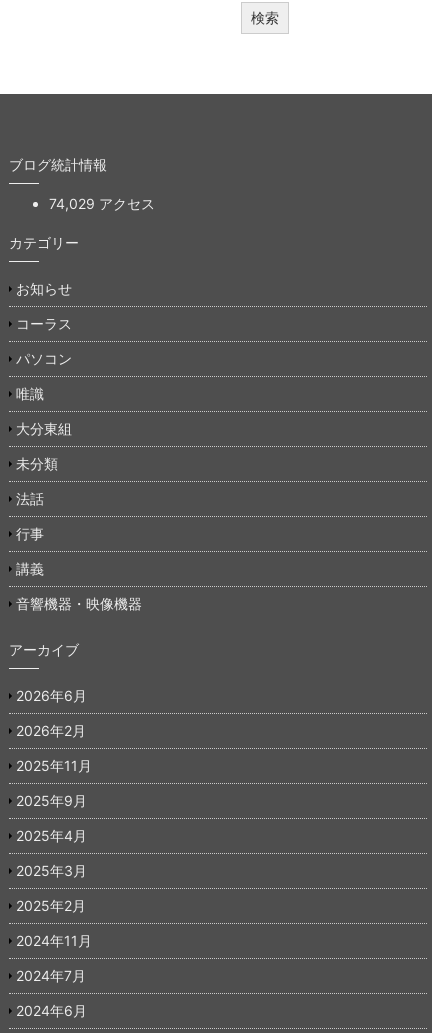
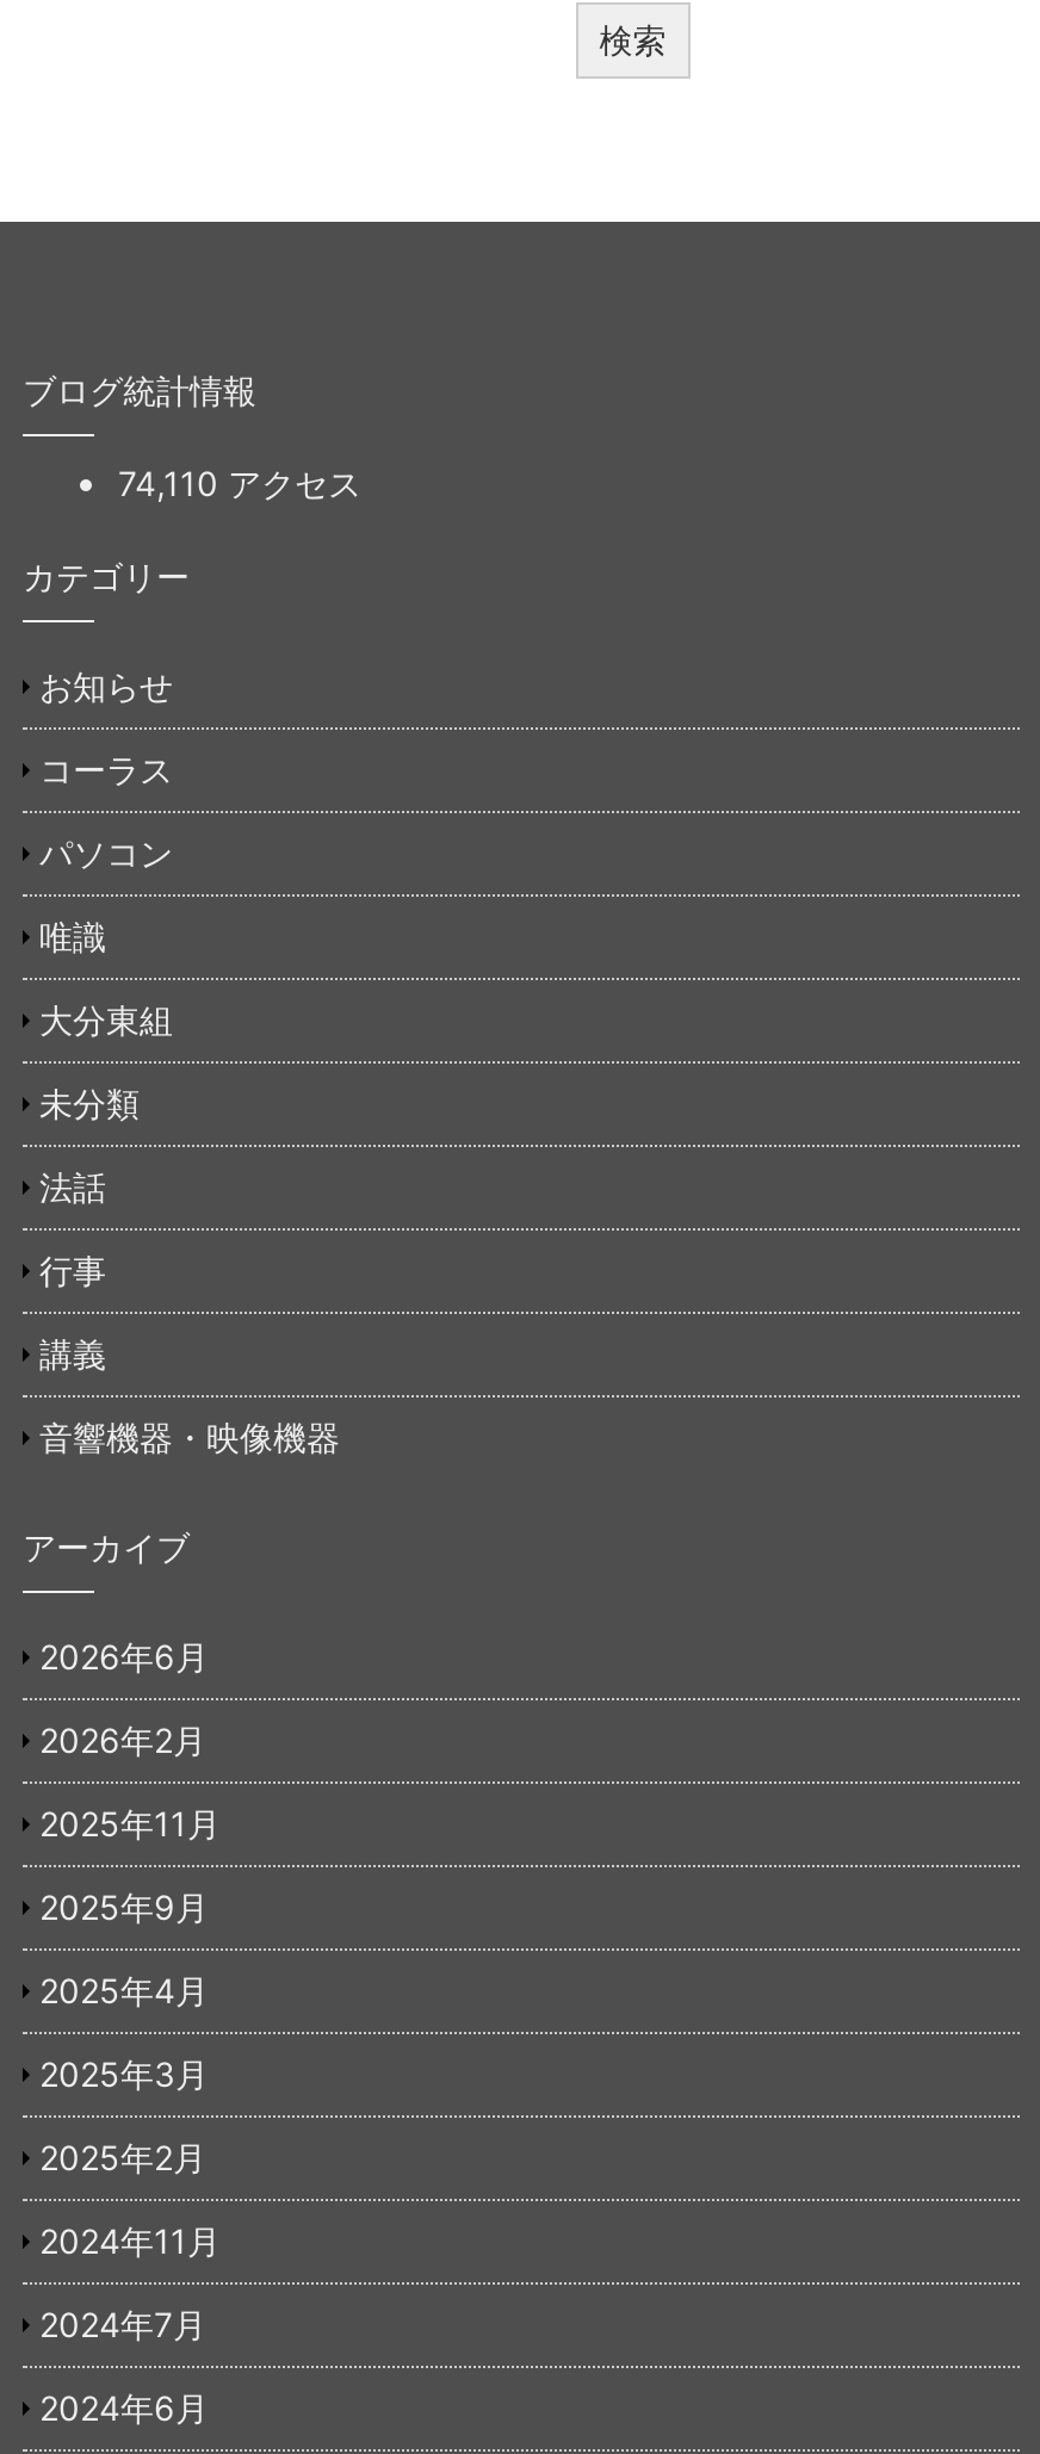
- 74,029 アクセス
+ 74,110 アクセス
